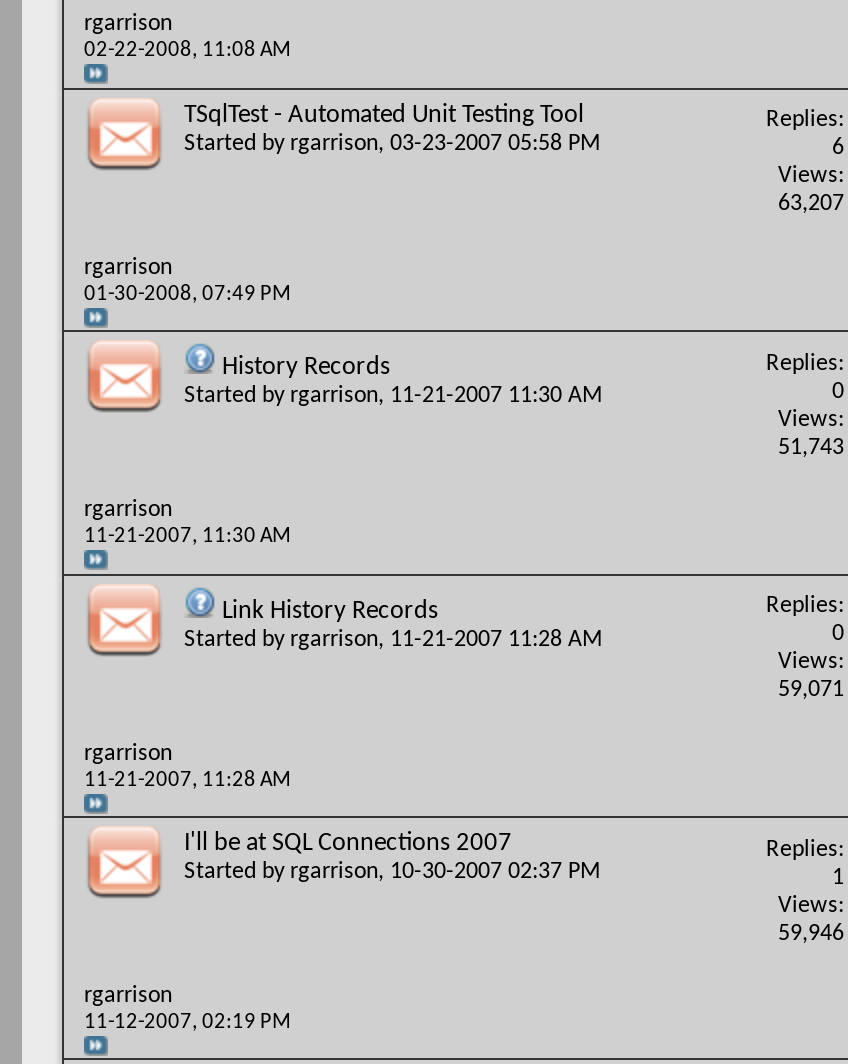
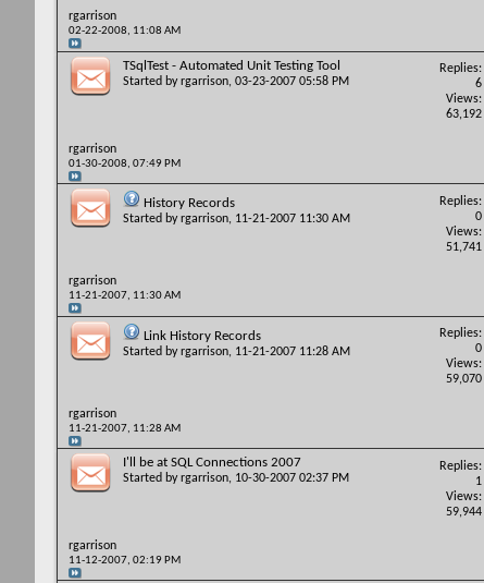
- 63,207
+ 63,192

- 51,743
+ 51,741

- 59,071
+ 59,070

- 59,946
+ 59,944
